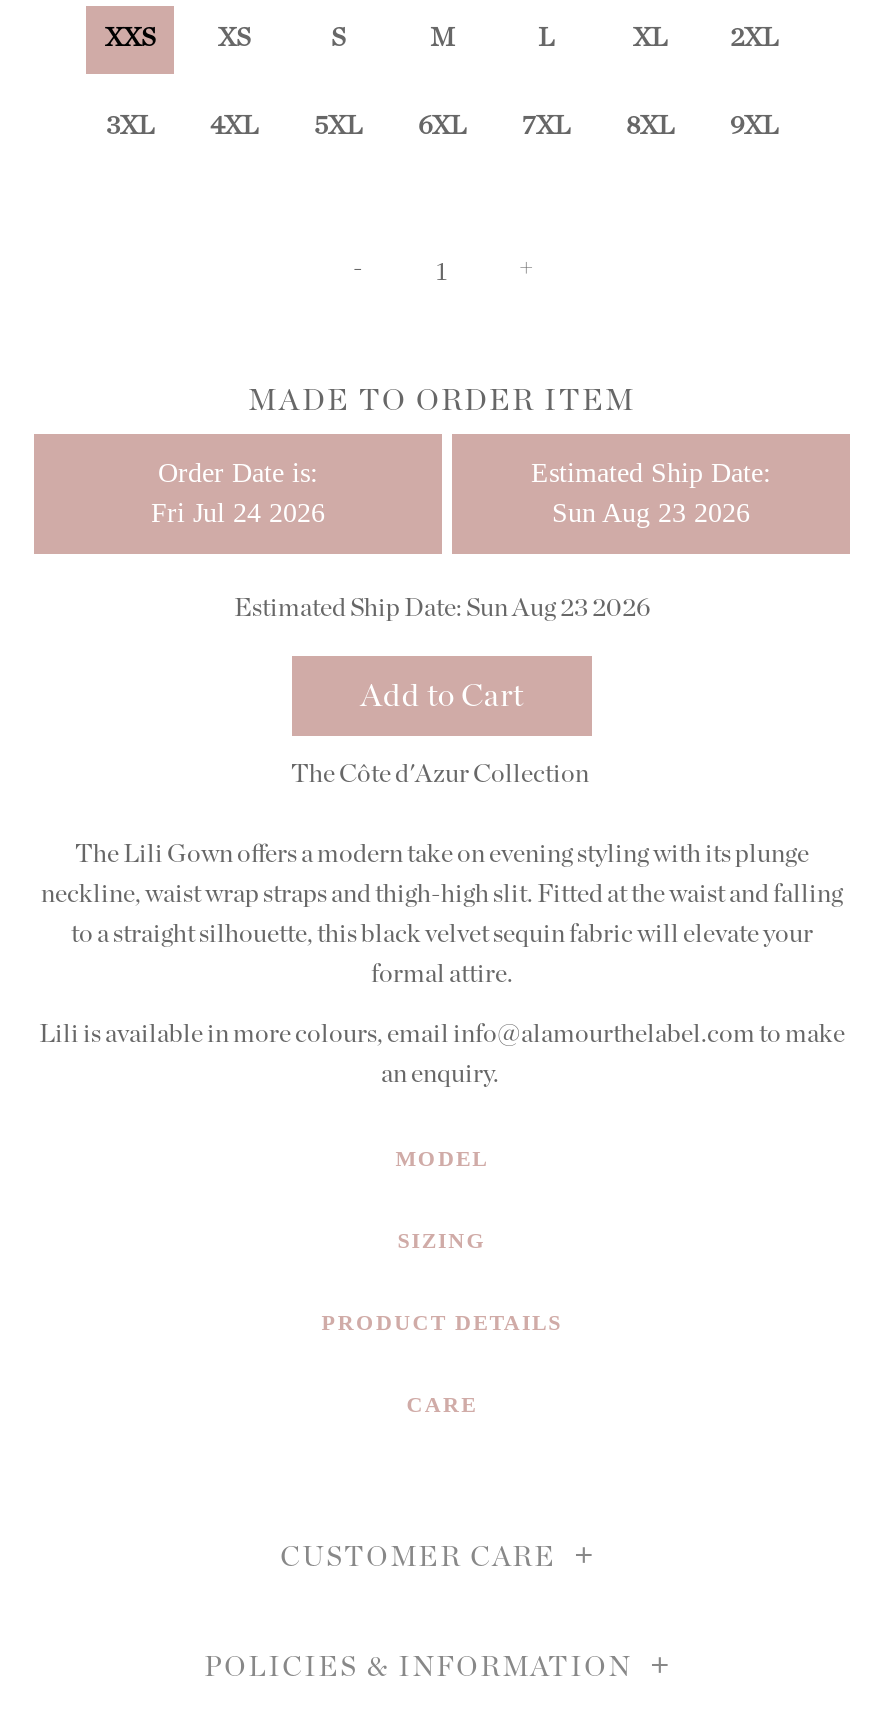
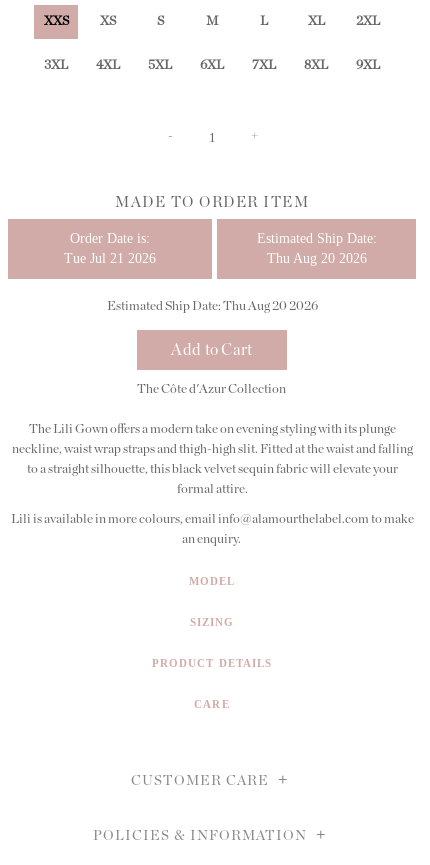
- Fri Jul 24 2026
+ Tue Jul 21 2026

- Sun Aug 23 2026
+ Thu Aug 20 2026

- Estimated Ship Date: Sun Aug 23 2026
+ Estimated Ship Date: Thu Aug 20 2026
